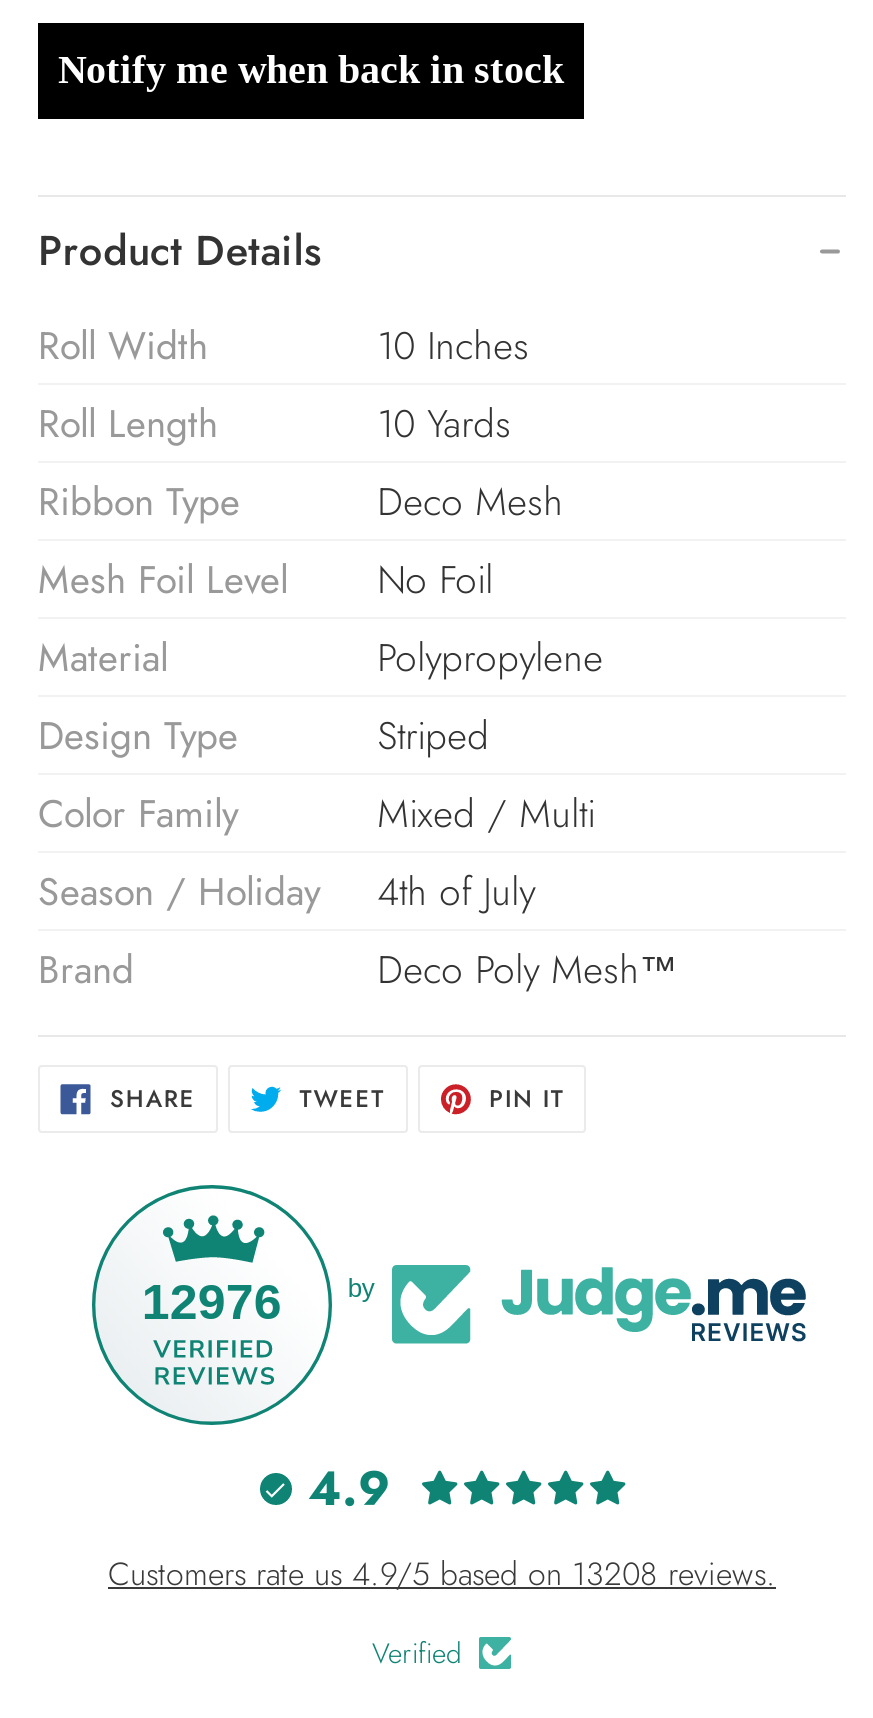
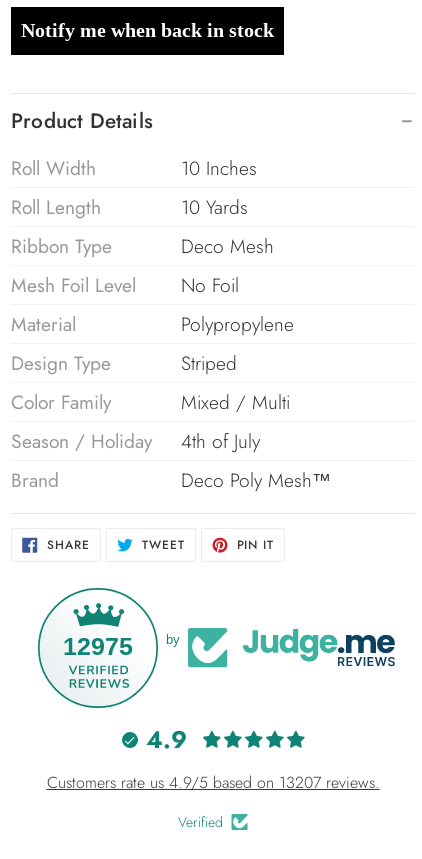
- 12976
+ 12975

- Customers rate us 4.9/5 based on 13208 reviews.
+ Customers rate us 4.9/5 based on 13207 reviews.
